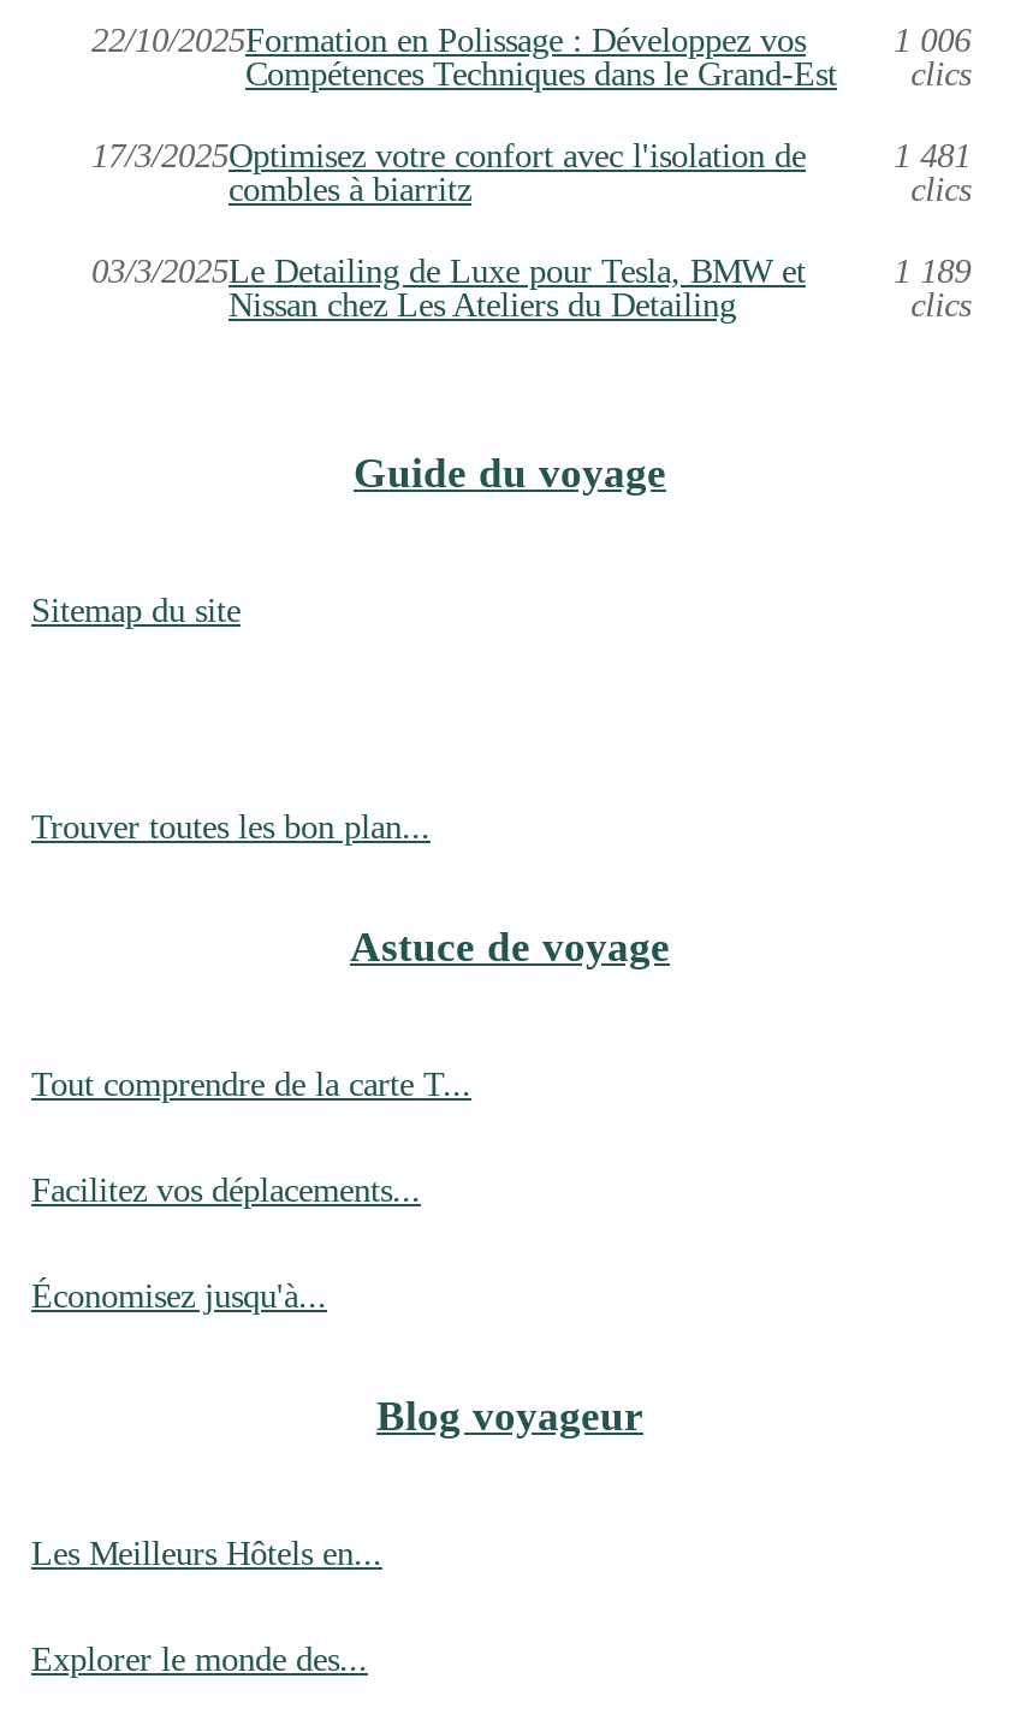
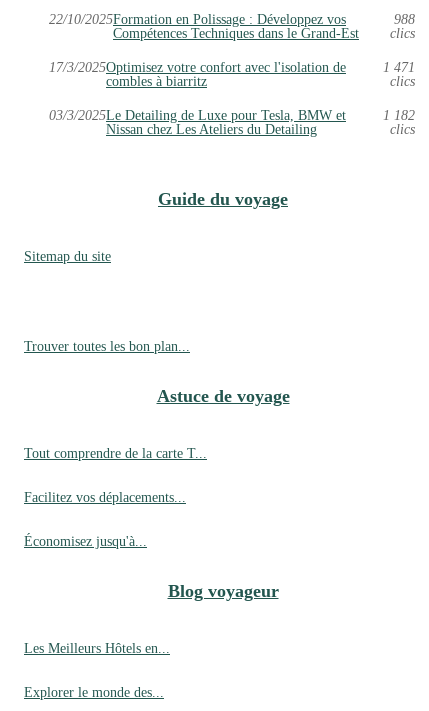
- 1 006
+ 988

- 1 481
+ 1 471

- 1 189
+ 1 182
